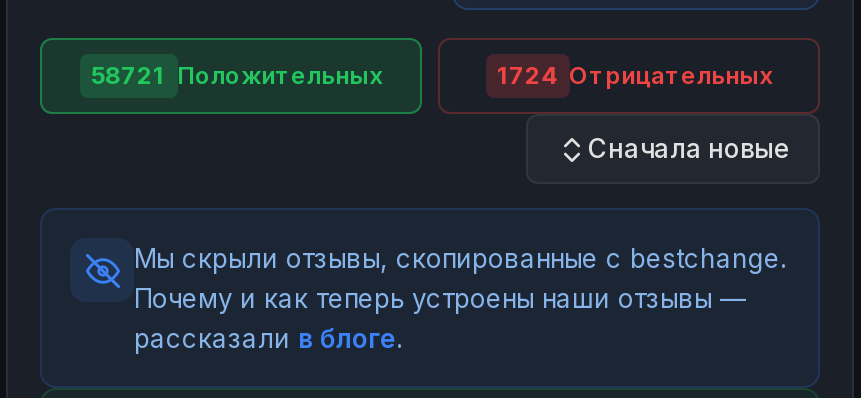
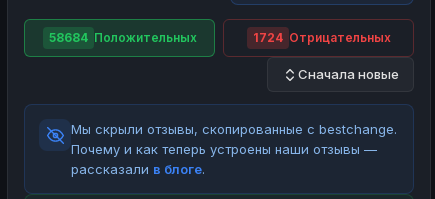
- 58721 Положительных
+ 58684 Положительных
